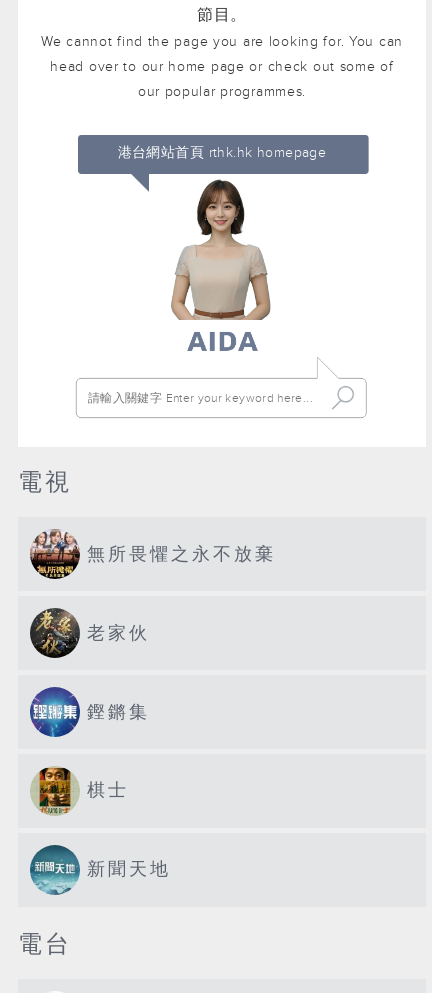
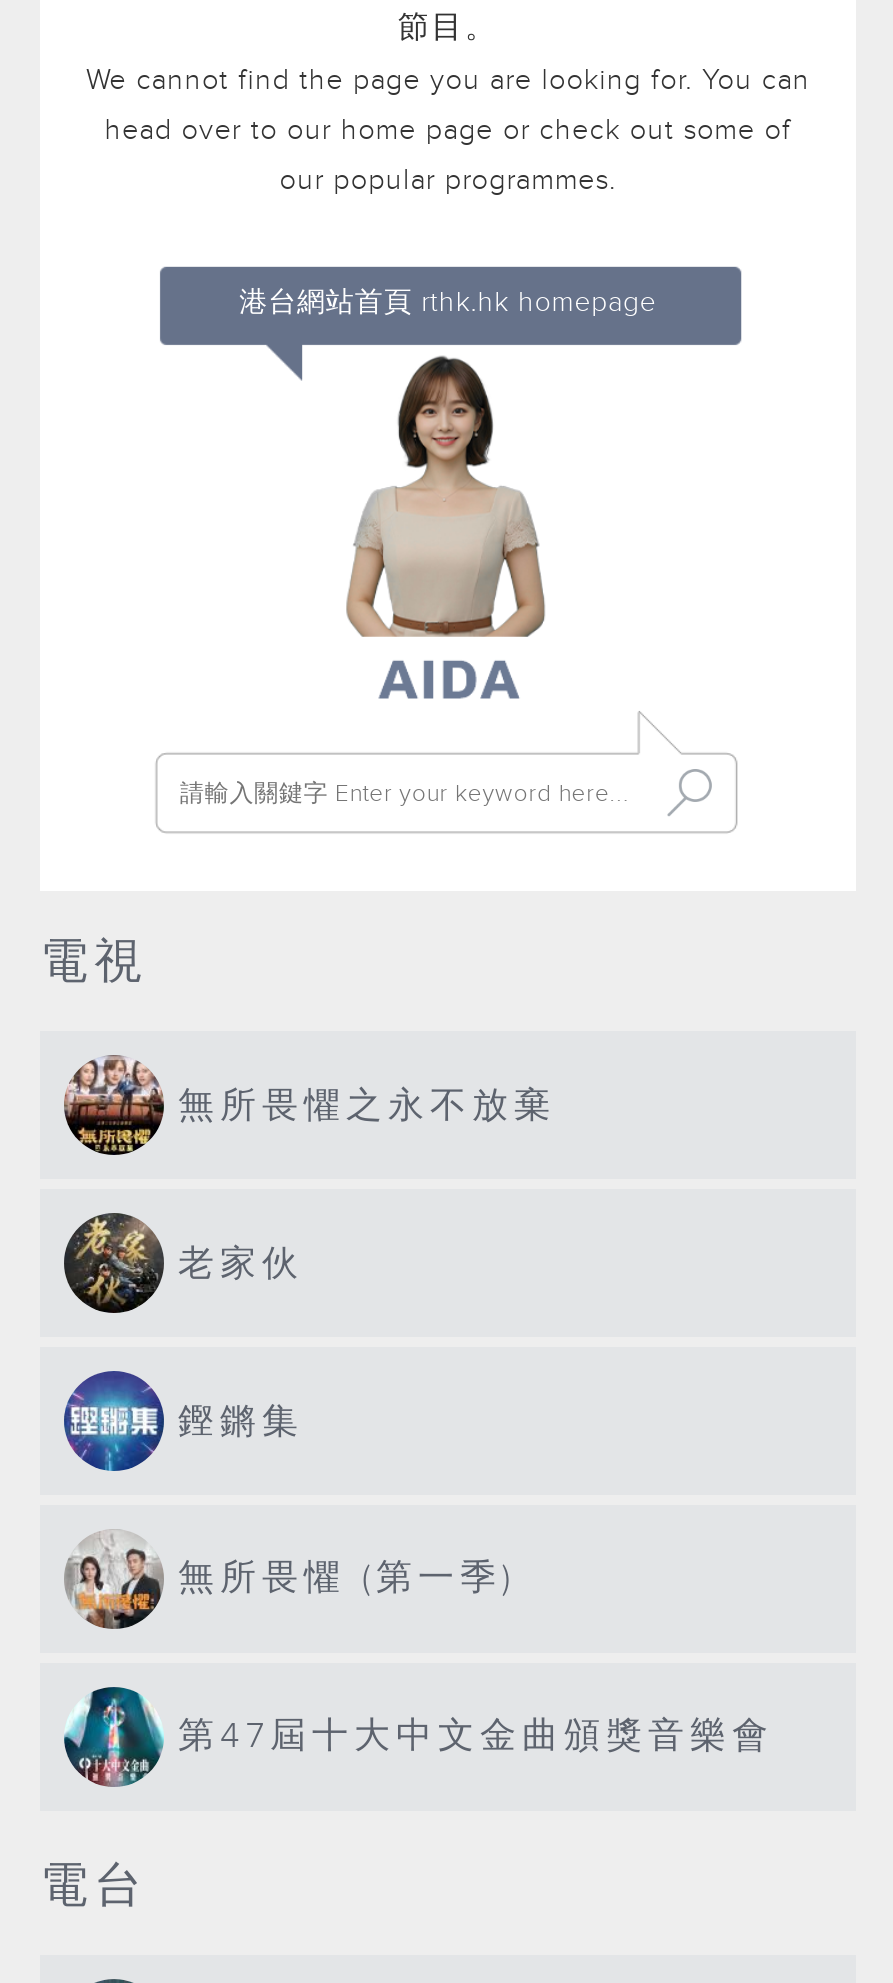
- [image]
- 棋士
+ [image]
+ 無所畏懼 (第一季)

- [image]
- 新聞天地
+ [image]
+ 第47屆十大中文金曲頒獎音樂會
